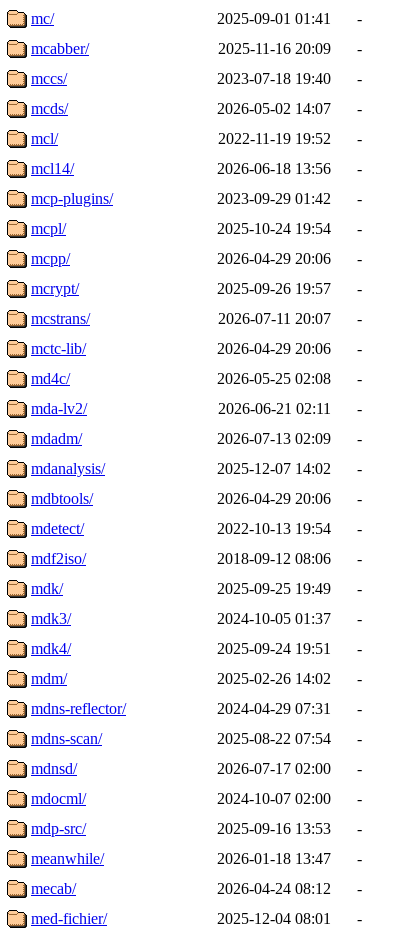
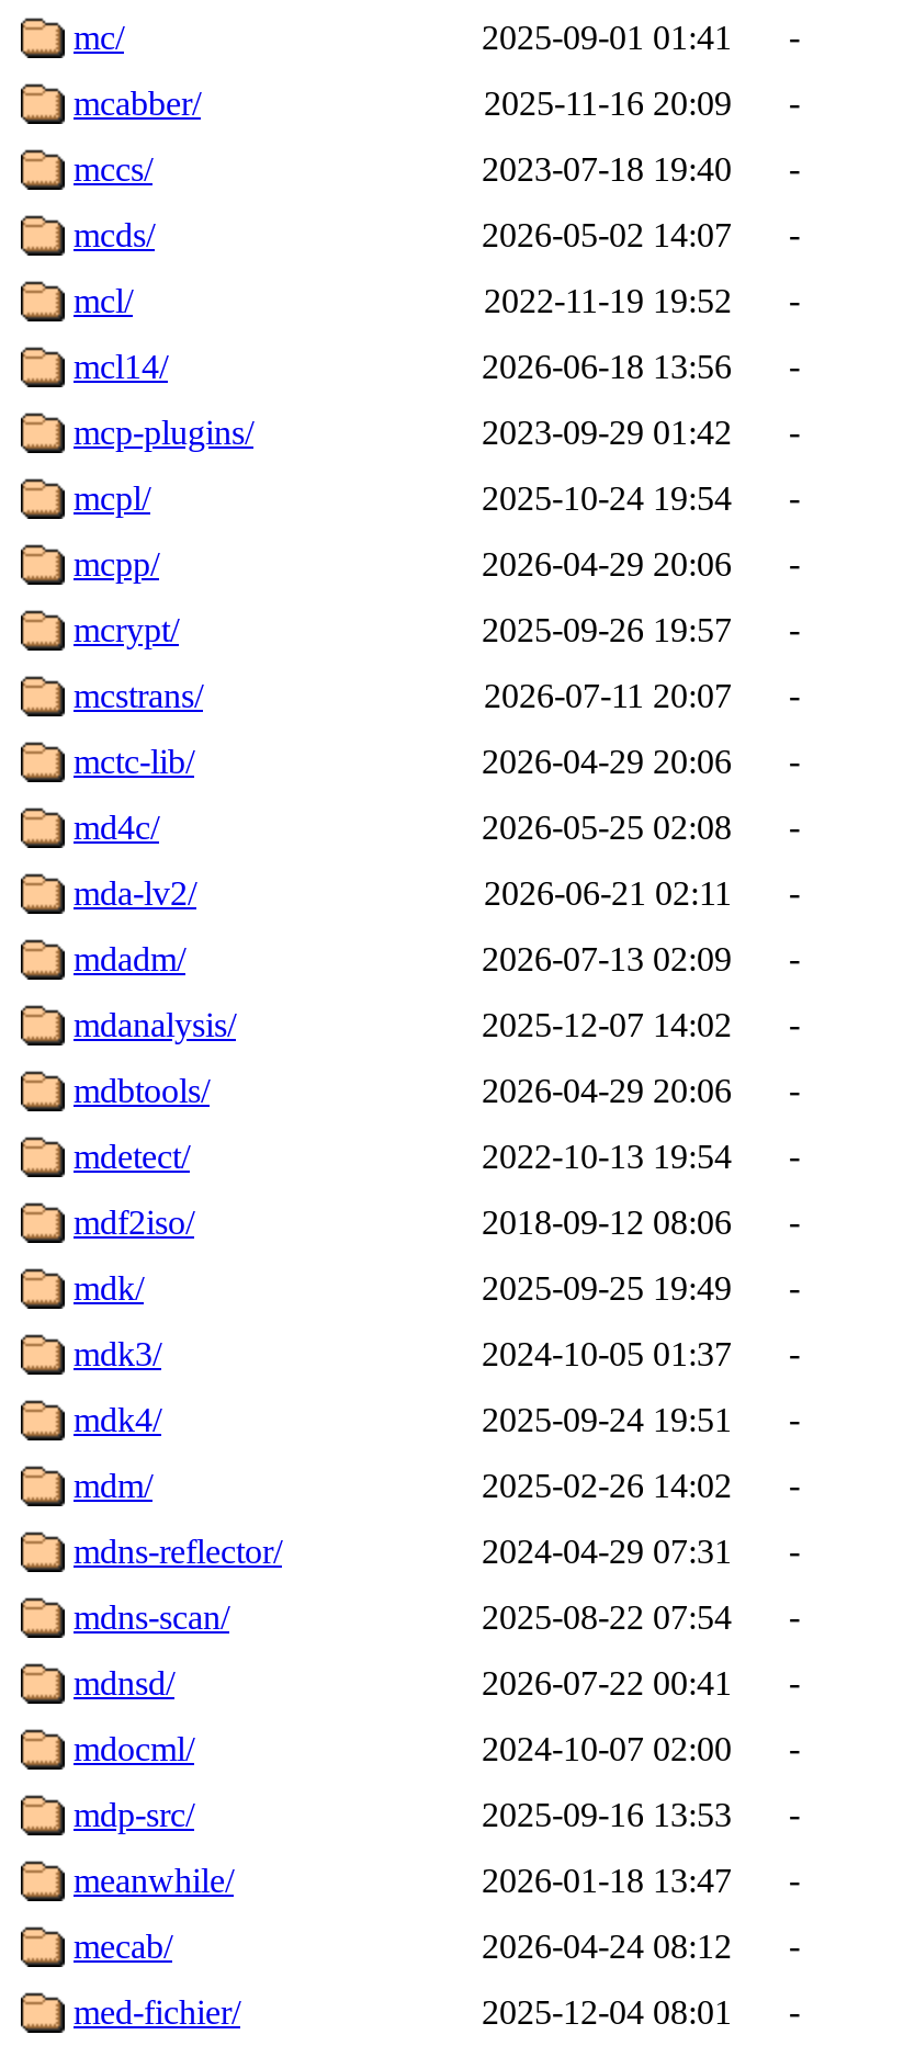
- 2026-07-17 02:00
+ 2026-07-22 00:41
